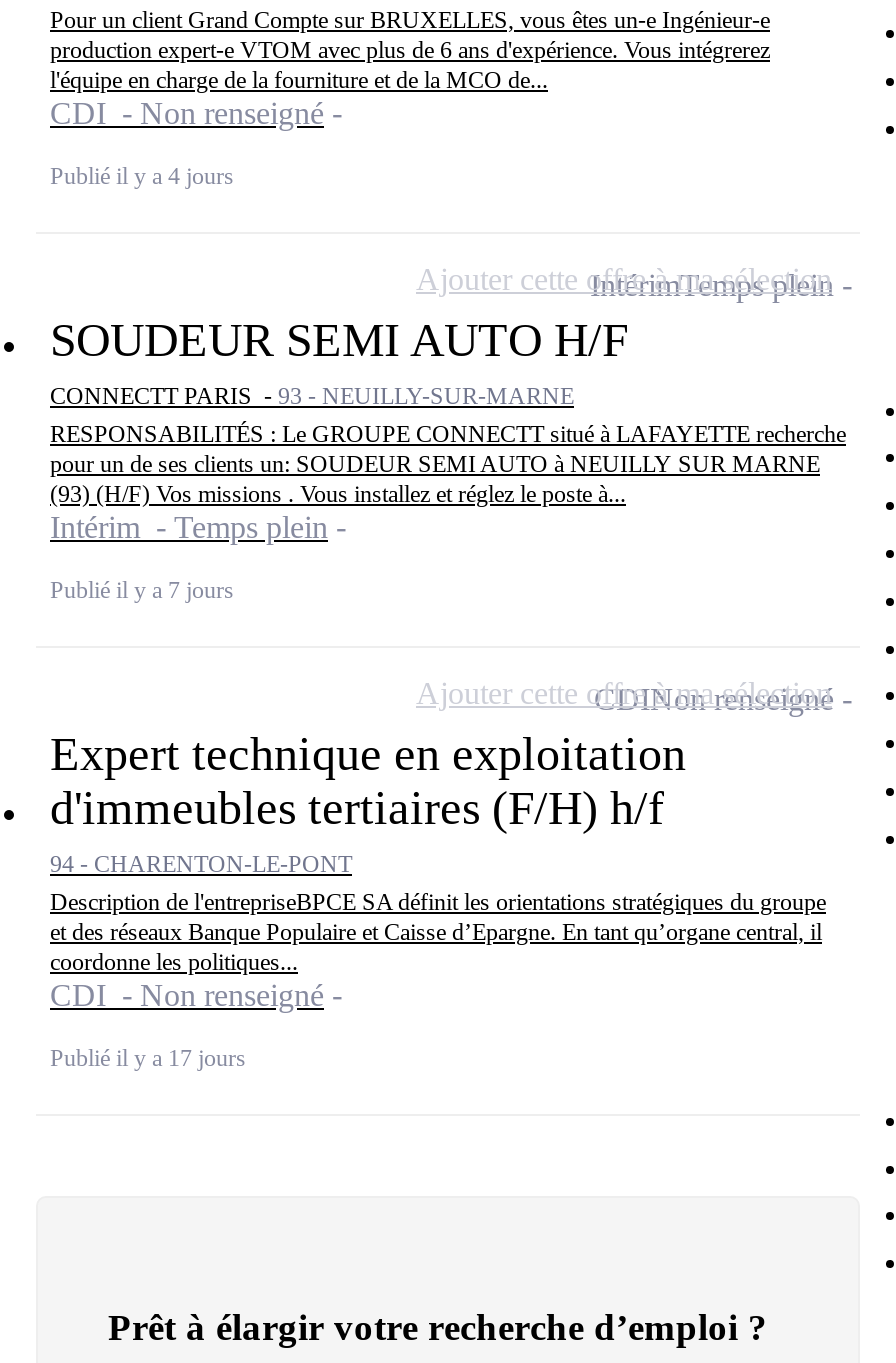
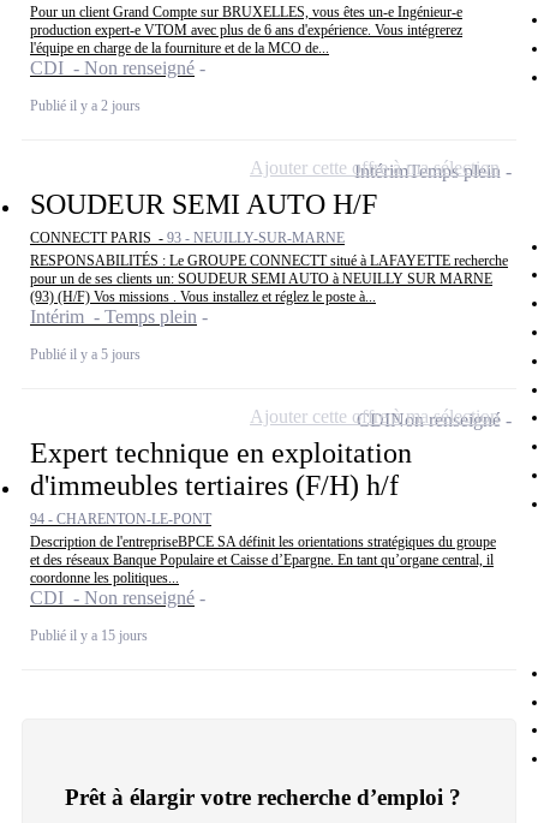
- Publié il y a 4 jours
+ Publié il y a 2 jours

- Publié il y a 7 jours
+ Publié il y a 5 jours

- Publié il y a 17 jours
+ Publié il y a 15 jours
